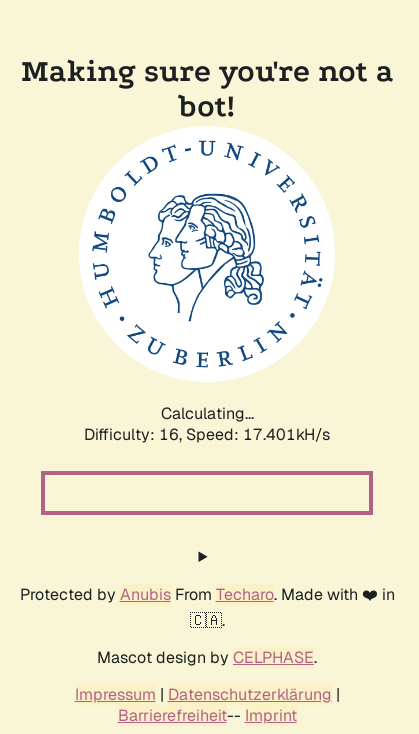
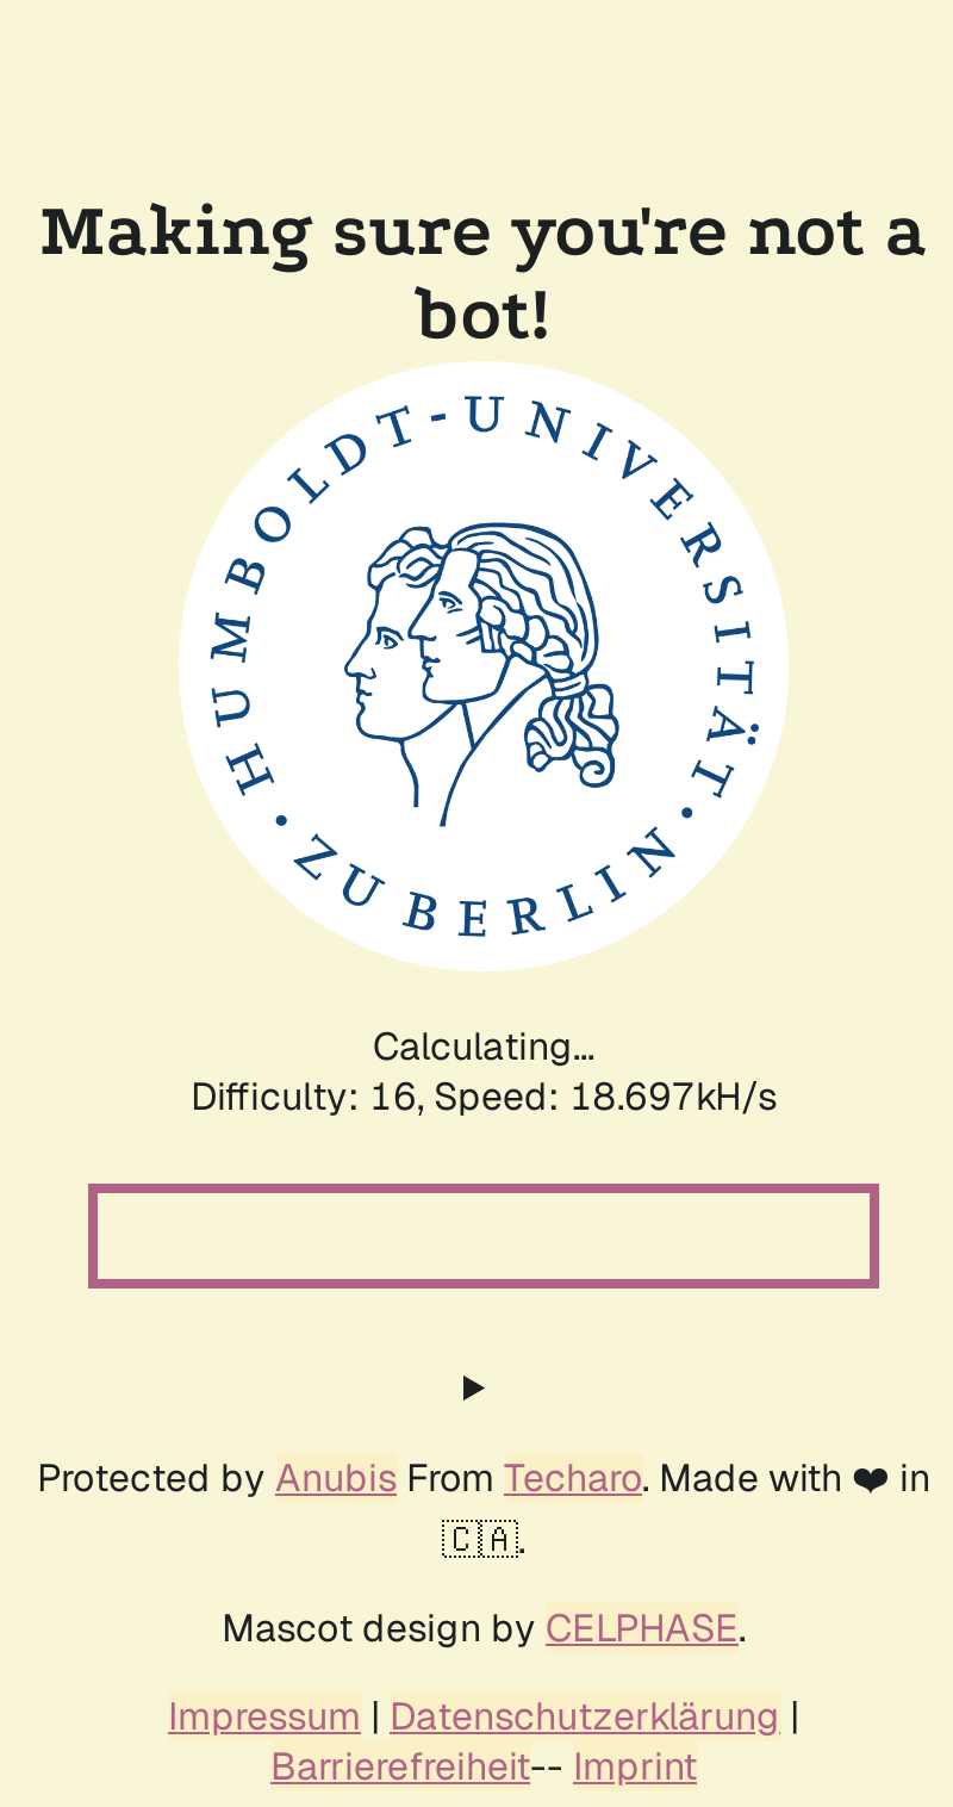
- Difficulty: 16, Speed: 17.401kH/s
+ Difficulty: 16, Speed: 18.697kH/s
